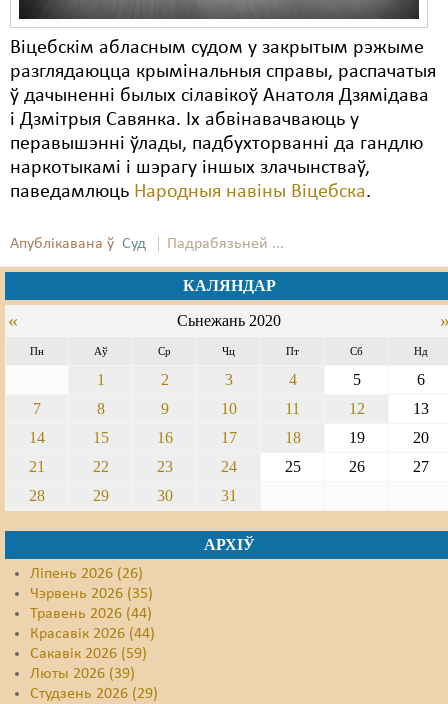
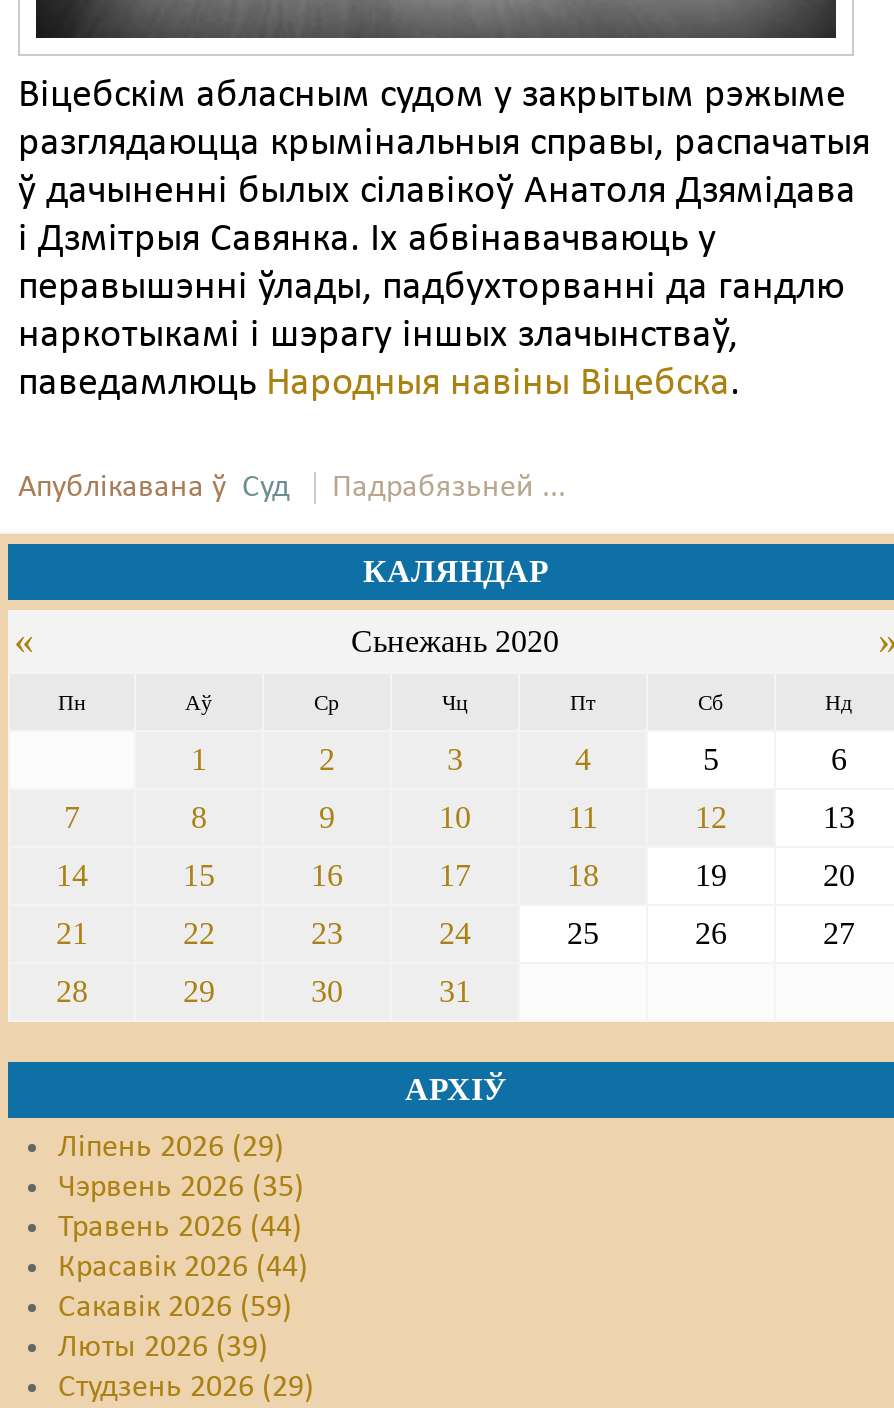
- Ліпень 2026 (26)
+ Ліпень 2026 (29)
